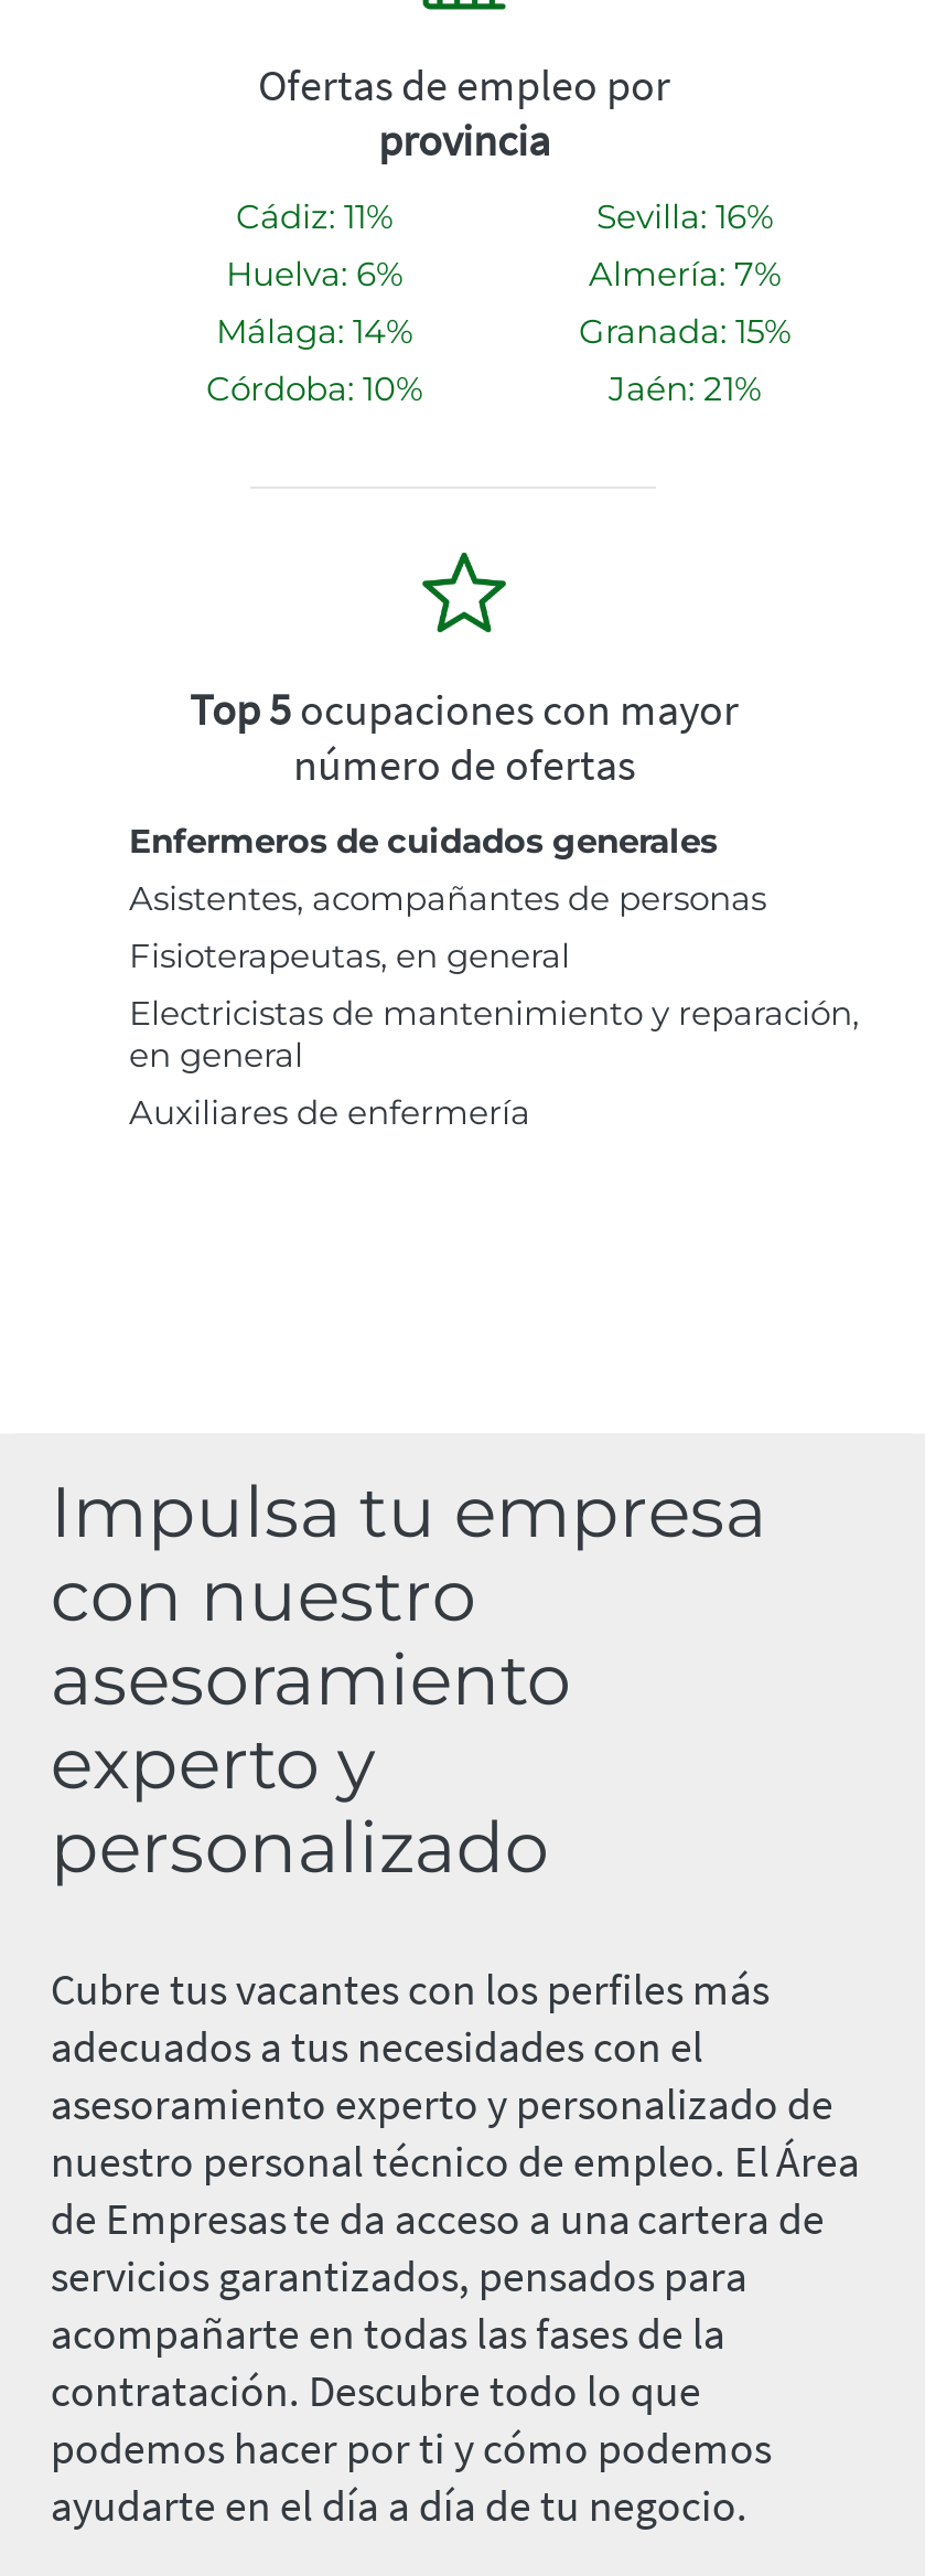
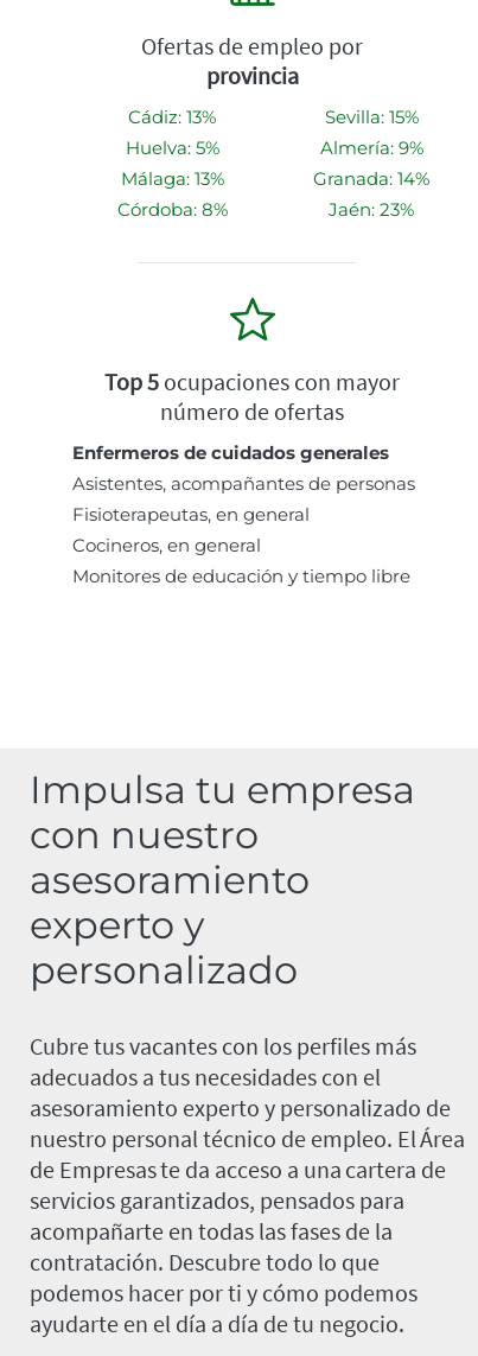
- Cádiz: 11%
+ Cádiz: 13%

- Sevilla: 16%
+ Sevilla: 15%

- Huelva: 6%
+ Huelva: 5%

- Almería: 7%
+ Almería: 9%

- Málaga: 14%
+ Málaga: 13%

- Granada: 15%
+ Granada: 14%

- Córdoba: 10%
+ Córdoba: 8%

- Jaén: 21%
+ Jaén: 23%

- Electricistas de mantenimiento y reparación,
- en general
- Auxiliares de enfermería
+ Cocineros, en general
+ Monitores de educación y tiempo libre
